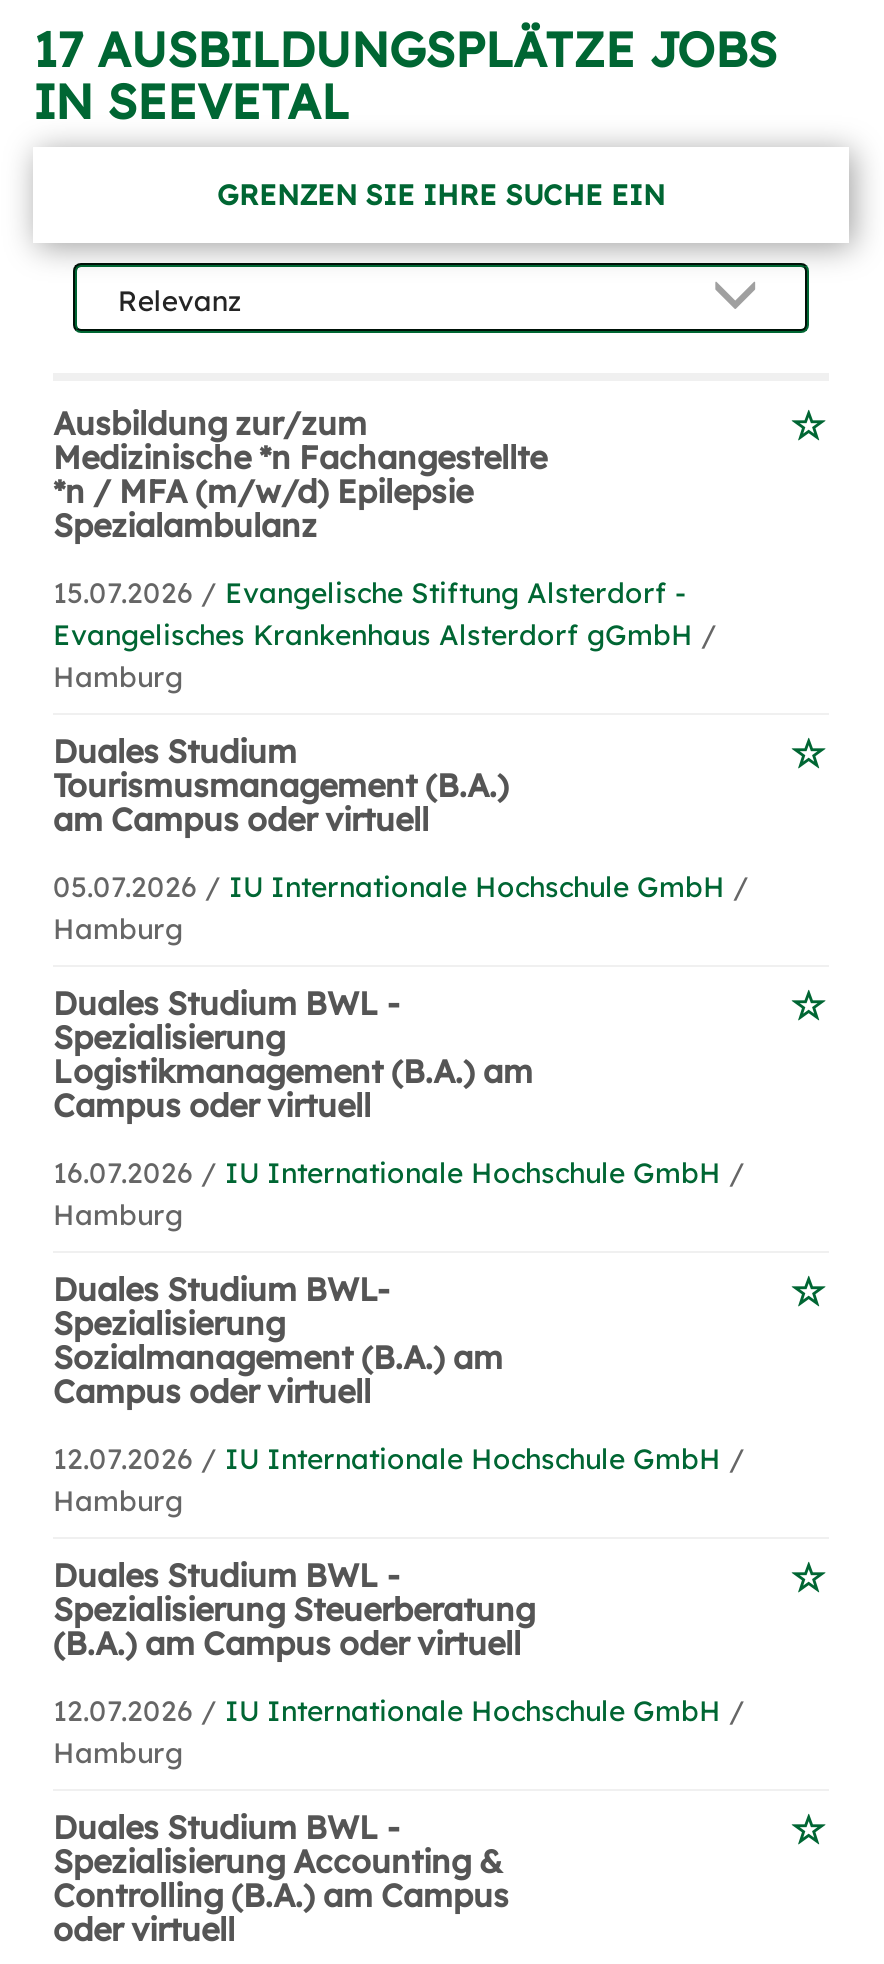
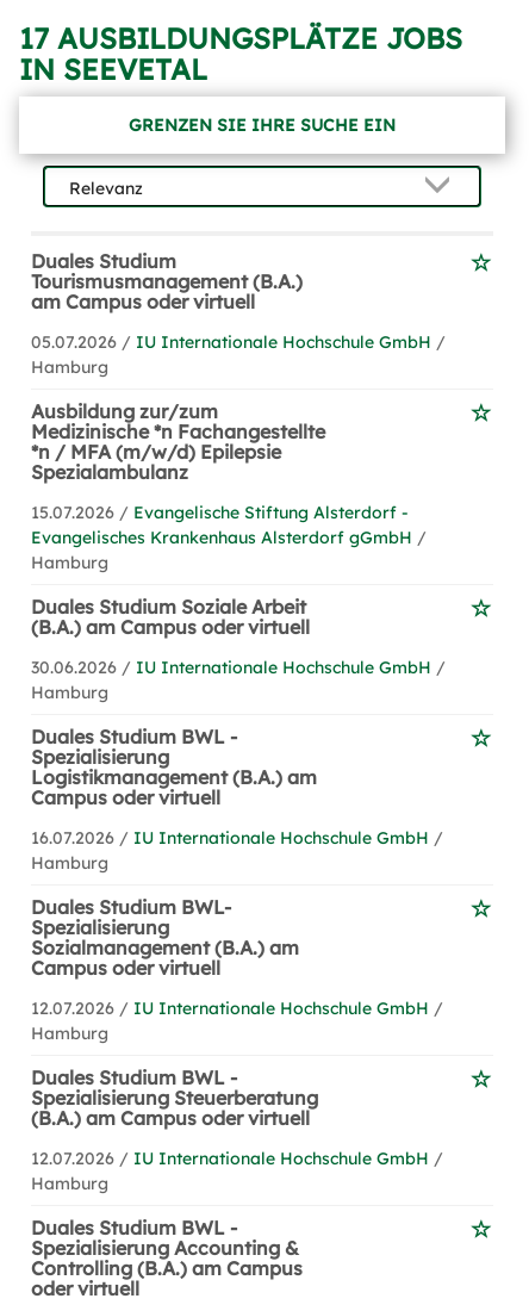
+ Hamburg

moved down: Ausbildung zur/zum | Medizinische *n Fachangestellte | *n / MFA (m/w/d) Epilepsie | Spezialambulanz | 15.07.2026 / Evangelische Stiftung Alsterdorf - | Evangelisches Krankenhaus Alsterdorf gGmbH / | Hamburg

+ Duales Studium Soziale Arbeit
+ (B.A.) am Campus oder virtuell

+ 30.06.2026 / IU Internationale Hochschule GmbH /

moved up: Duales Studium | Tourismusmanagement (B.A.) | am Campus oder virtuell

moved up: 05.07.2026 / IU Internationale Hochschule GmbH /
